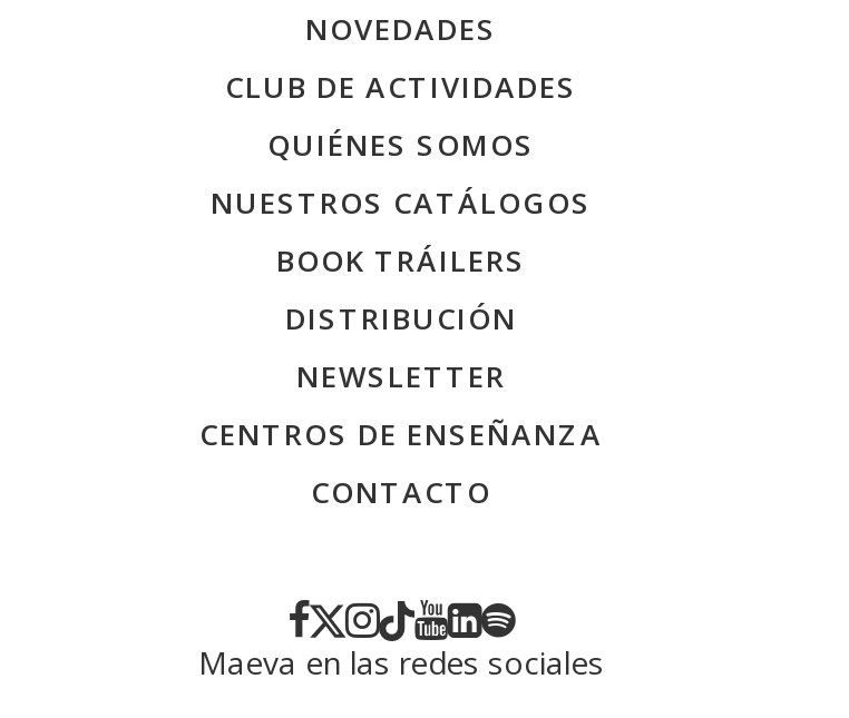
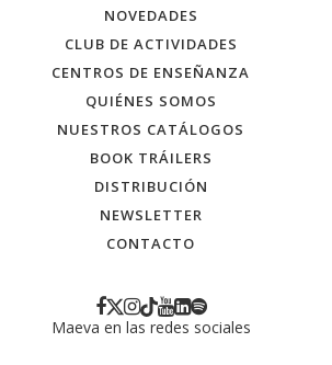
moved down: QUIÉNES SOMOS | NUESTROS CATÁLOGOS | BOOK TRÁILERS | DISTRIBUCIÓN | NEWSLETTER

moved up: CENTROS DE ENSEÑANZA
